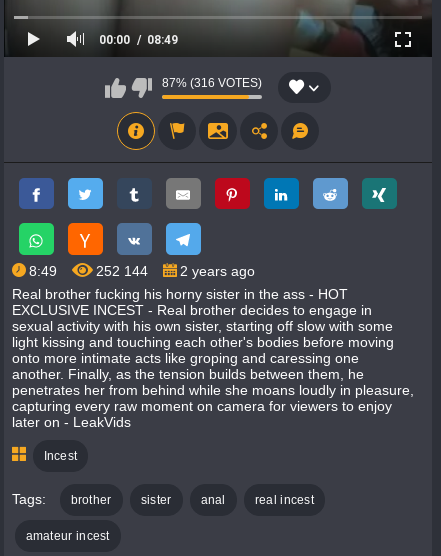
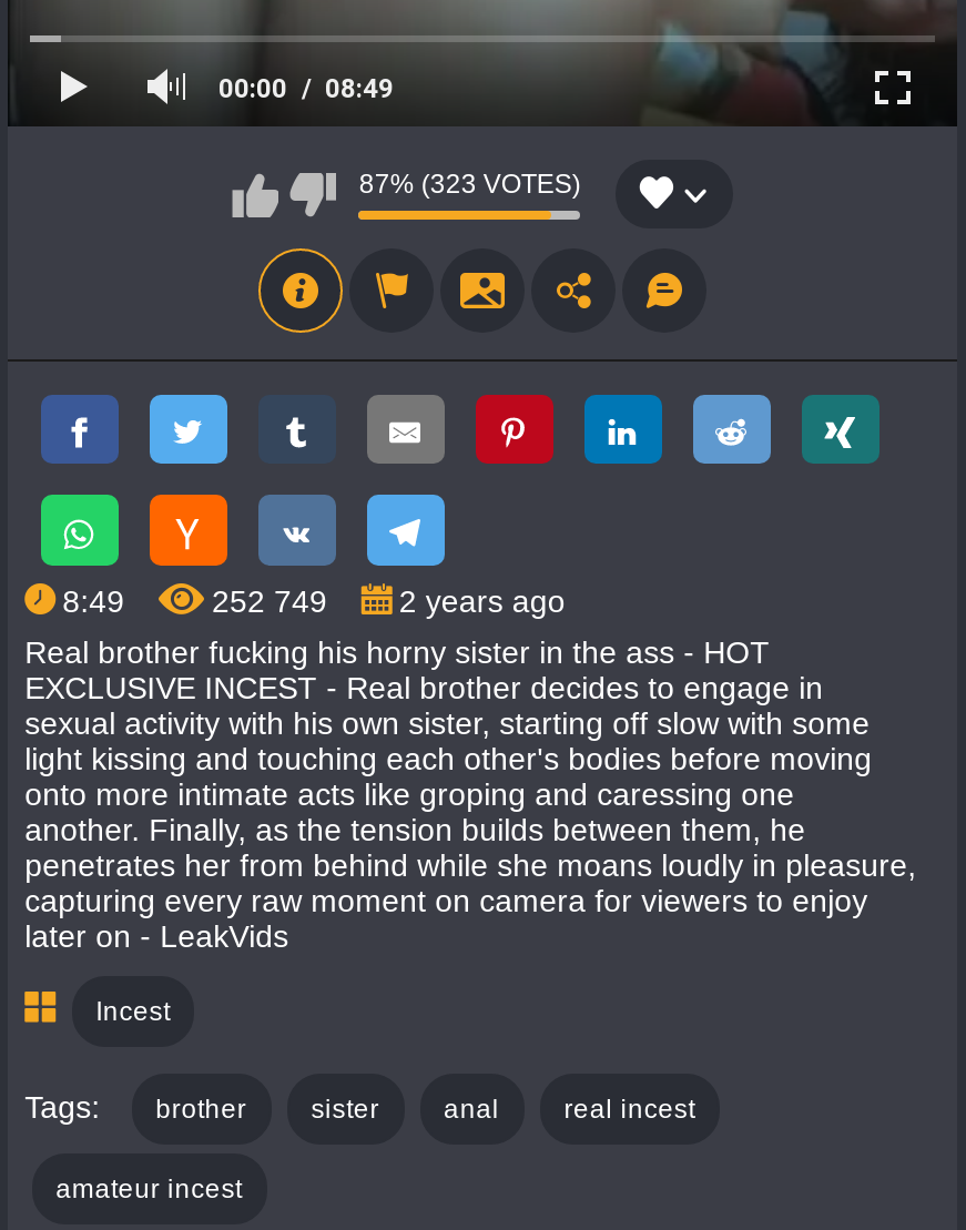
- 87% (316 VOTES)
+ 87% (323 VOTES)

- 252 144
+ 252 749
